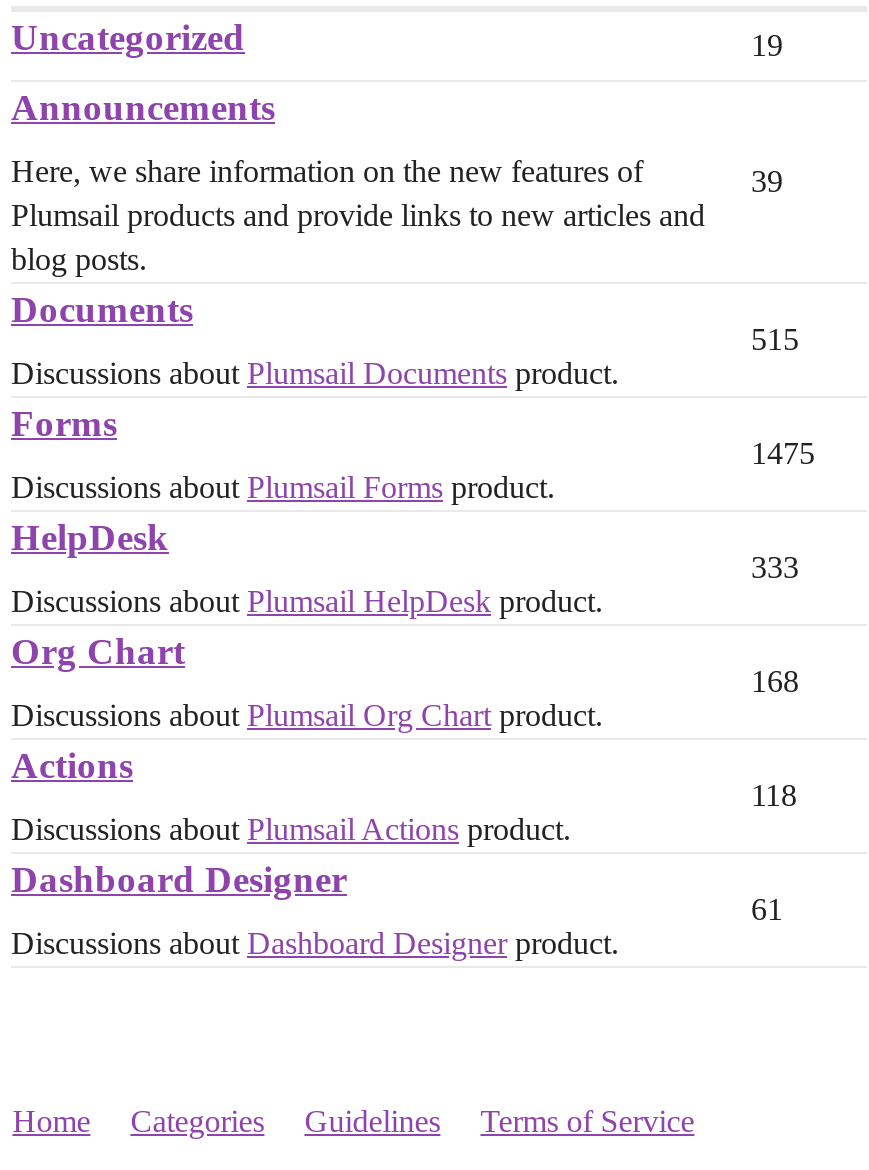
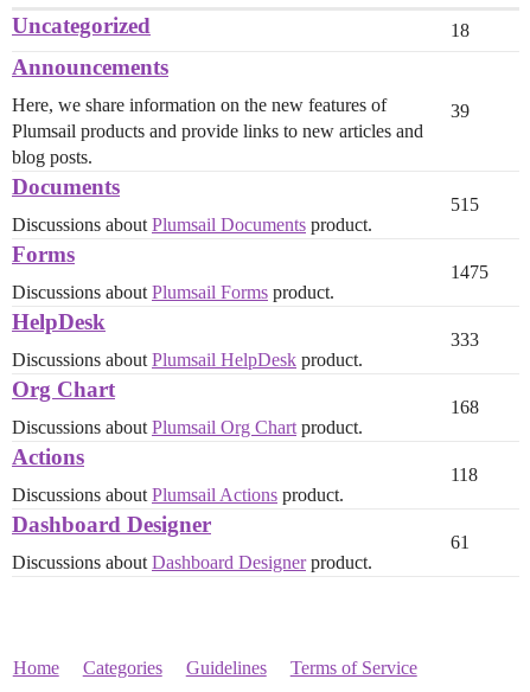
- 19
+ 18
